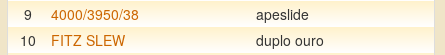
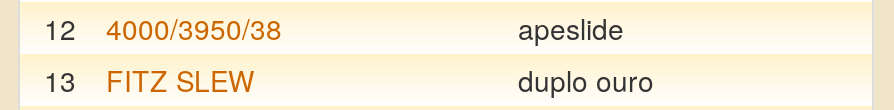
- 9 4000/3950/38
+ 12 4000/3950/38

- 10 FITZ SLEW
+ 13 FITZ SLEW
